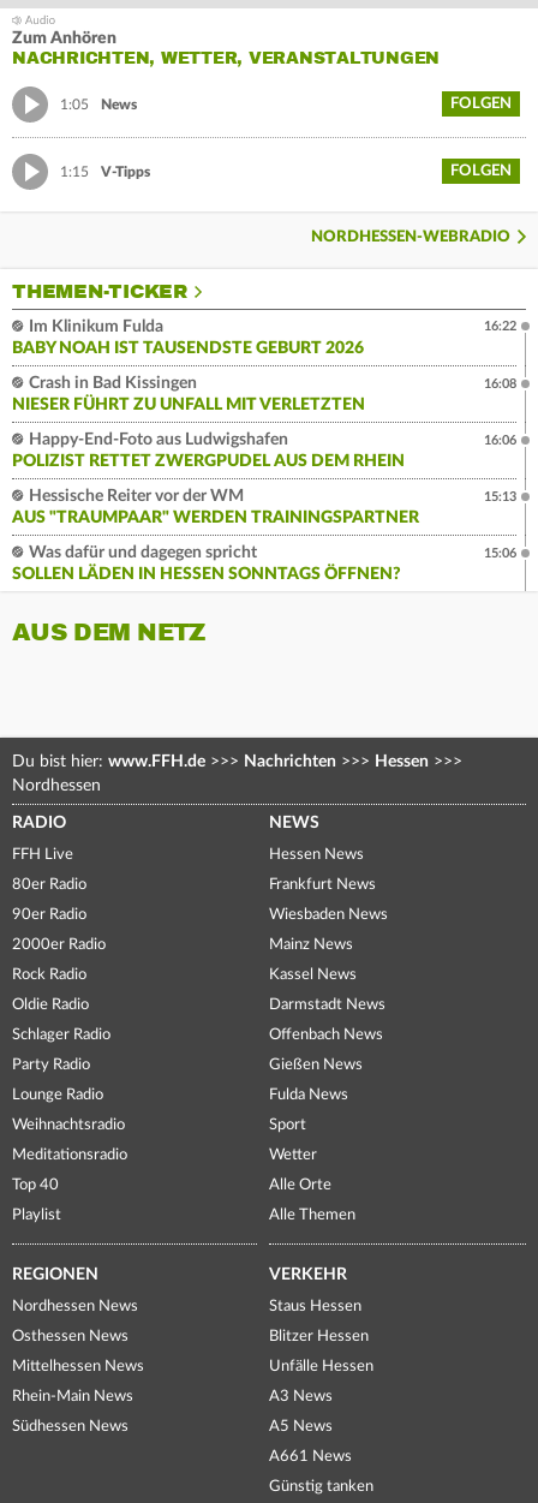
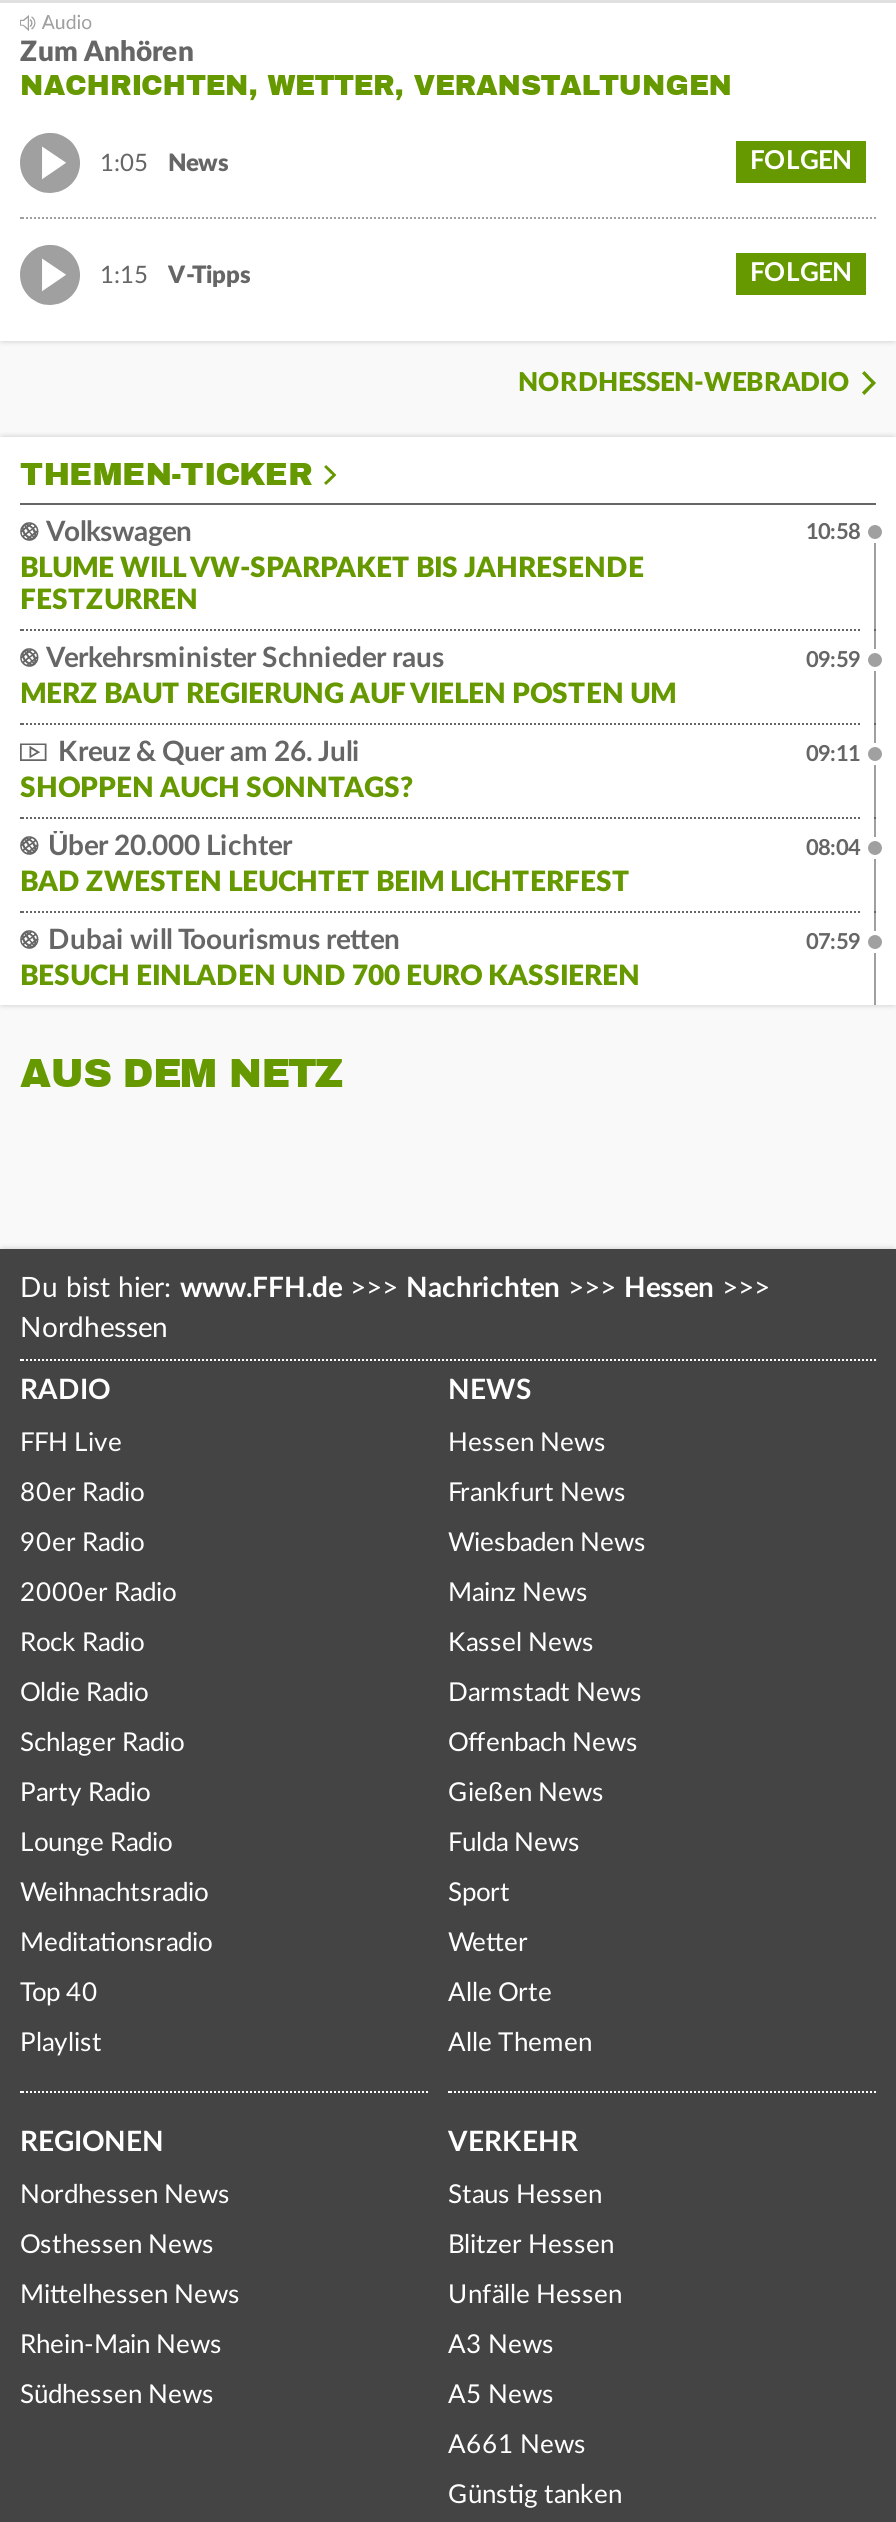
- Im Klinikum Fulda
- BABY NOAH IST TAUSENDSTE GEBURT 2026
+ Volkswagen
+ BLUME WILL VW-SPARPAKET BIS JAHRESENDE
+ FESTZURREN

- 16:22
+ 10:58

- Crash in Bad Kissingen
- NIESER FÜHRT ZU UNFALL MIT VERLETZTEN
+ Verkehrsminister Schnieder raus
+ MERZ BAUT REGIERUNG AUF VIELEN POSTEN UM

- 16:08
+ 09:59

- Happy-End-Foto aus Ludwigshafen
- POLIZIST RETTET ZWERGPUDEL AUS DEM RHEIN
+ Kreuz & Quer am 26. Juli
+ SHOPPEN AUCH SONNTAGS?

- 16:06
+ 09:11

- Hessische Reiter vor der WM
- AUS "TRAUMPAAR" WERDEN TRAININGSPARTNER
+ Über 20.000 Lichter
+ BAD ZWESTEN LEUCHTET BEIM LICHTERFEST

- 15:13
+ 08:04

- Was dafür und dagegen spricht
- SOLLEN LÄDEN IN HESSEN SONNTAGS ÖFFNEN?
+ Dubai will Toourismus retten
+ BESUCH EINLADEN UND 700 EURO KASSIEREN

- 15:06
+ 07:59
